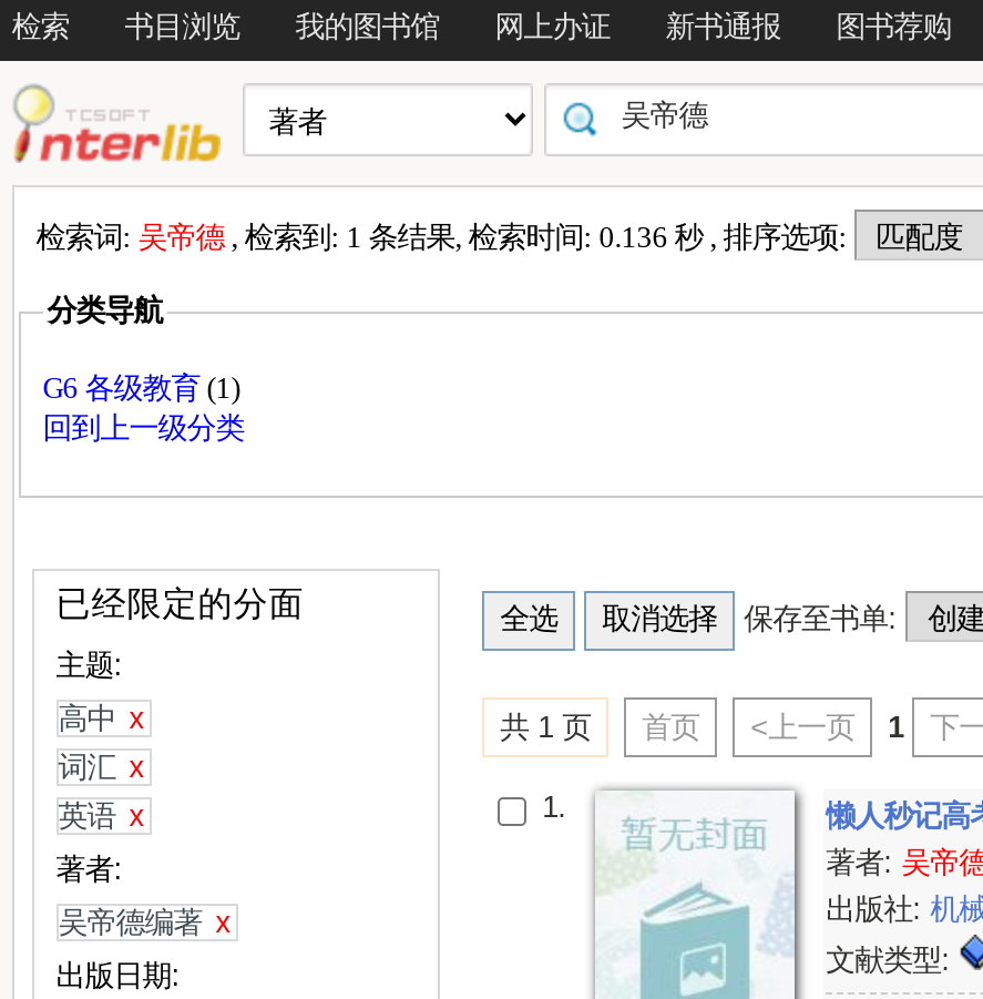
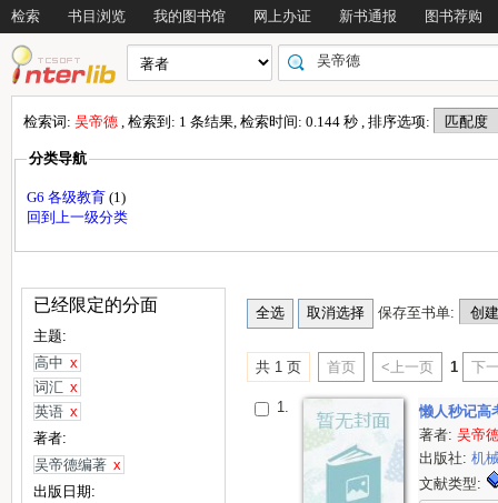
- 检索词:吴帝德, 检索到: 1 条结果, 检索时间: 0.136 秒 , 排序选项:
+ 检索词:吴帝德, 检索到: 1 条结果, 检索时间: 0.144 秒 , 排序选项:
